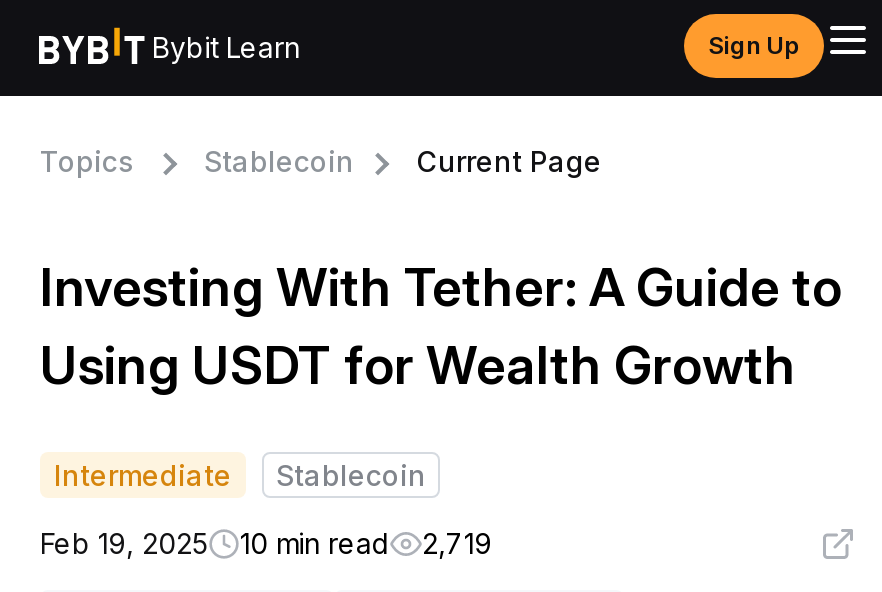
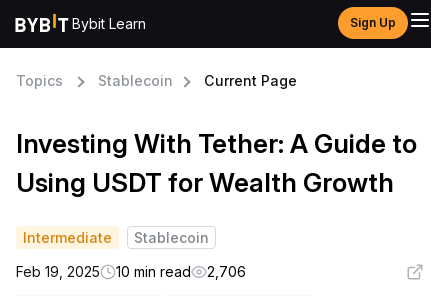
- Feb 19, 2025 10 min read 2,719
+ Feb 19, 2025 10 min read 2,706
